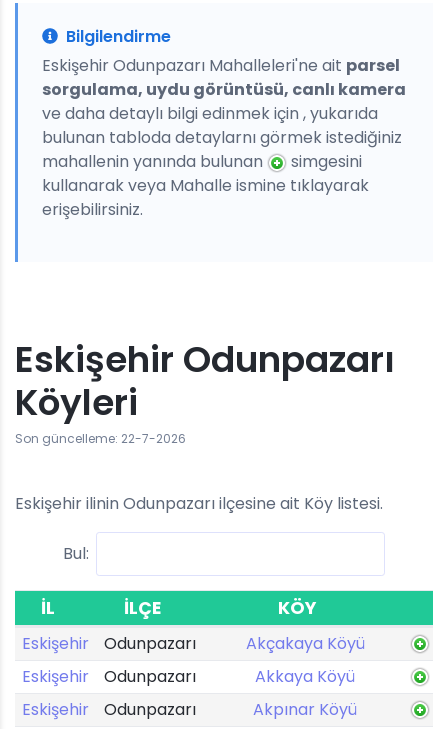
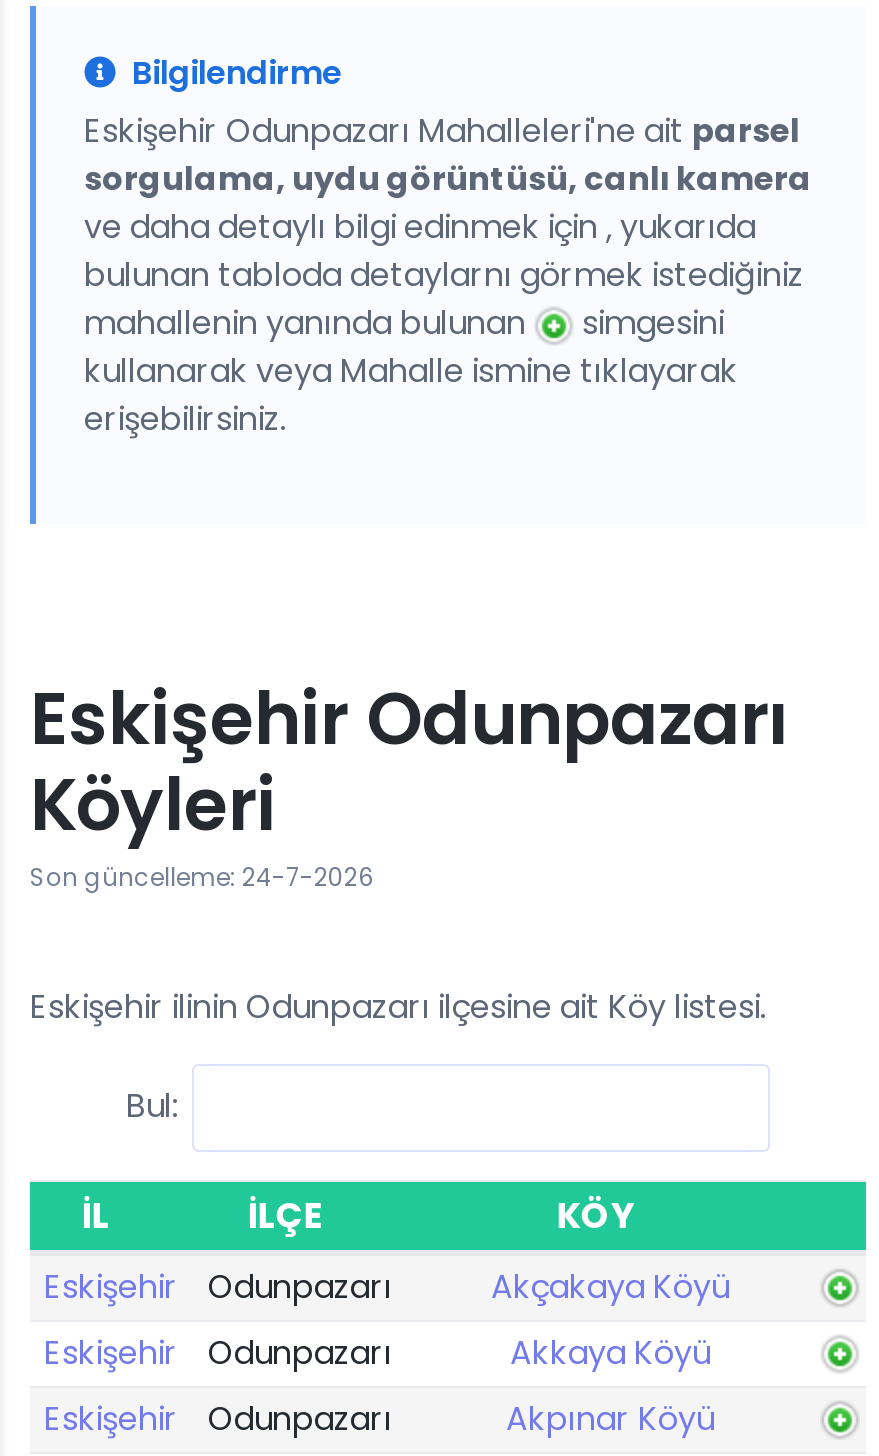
- Son güncelleme: 22-7-2026
+ Son güncelleme: 24-7-2026
